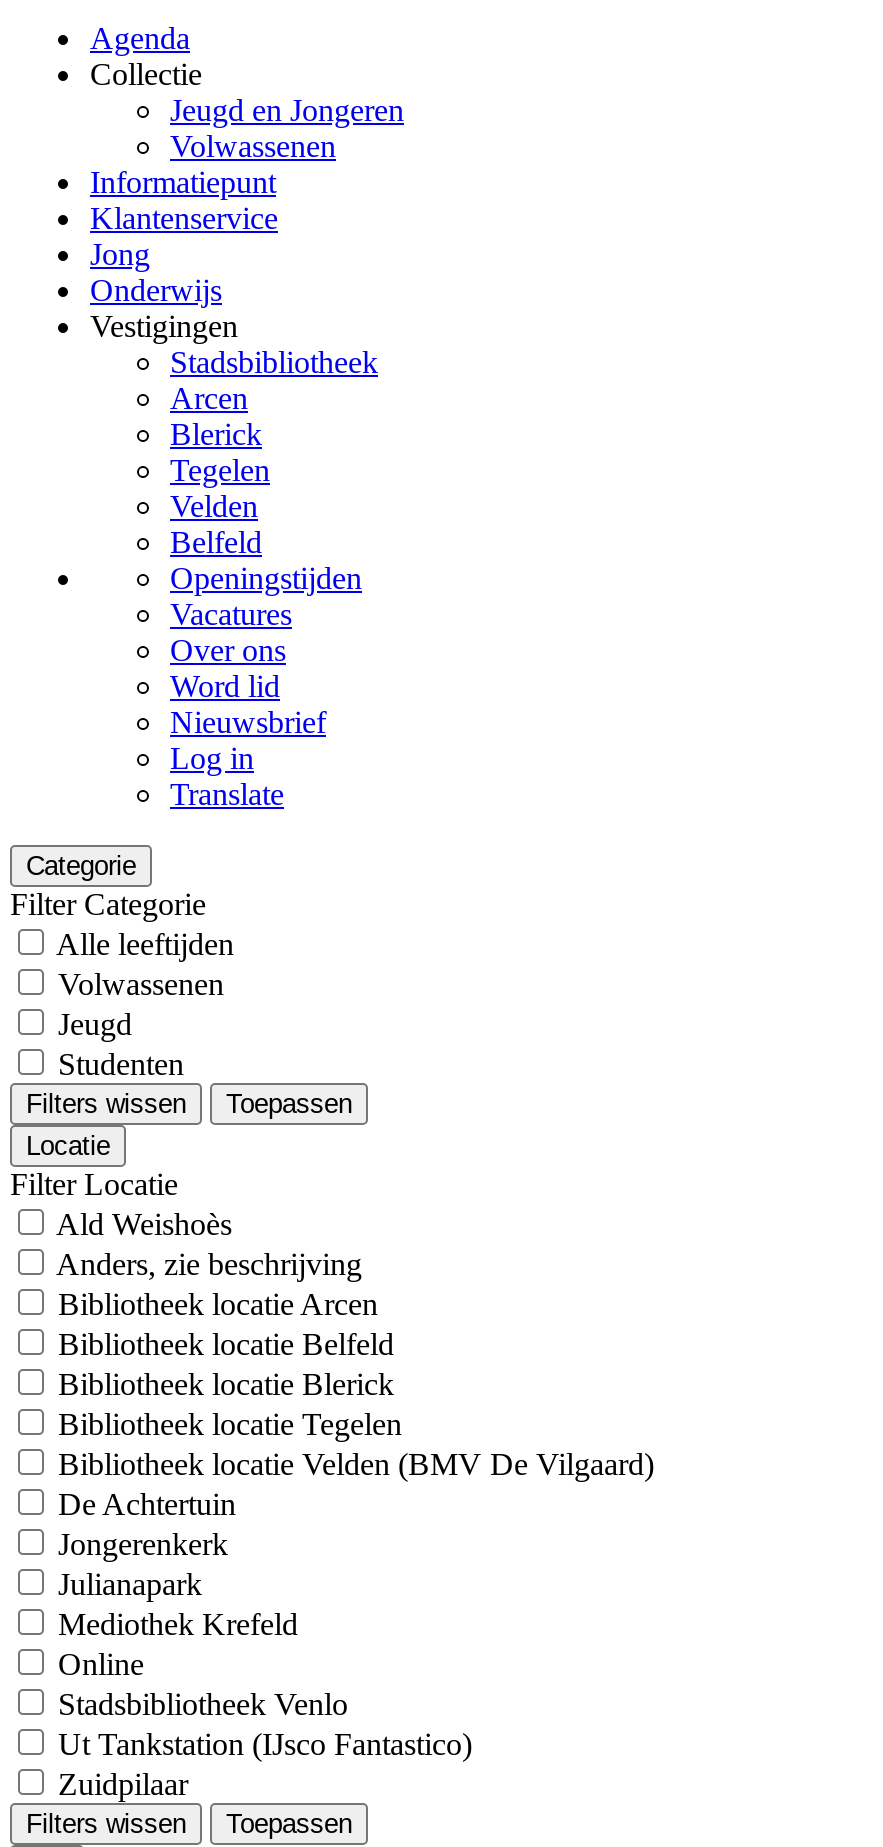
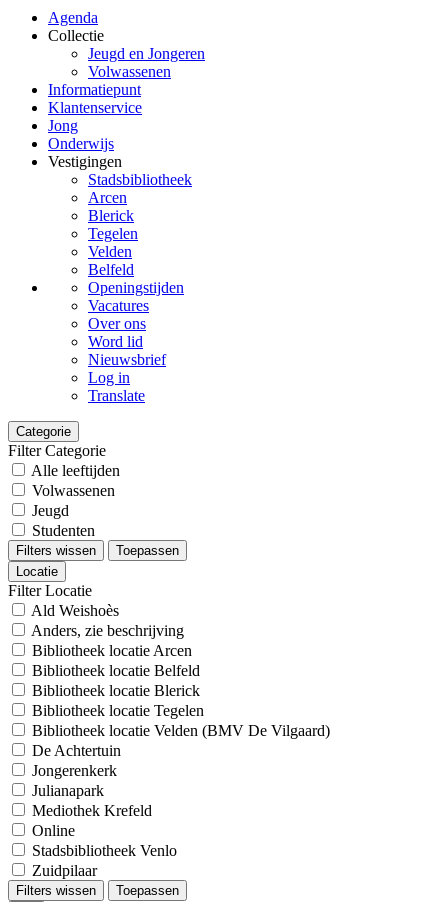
- Ut Tankstation (IJsco Fantastico)
